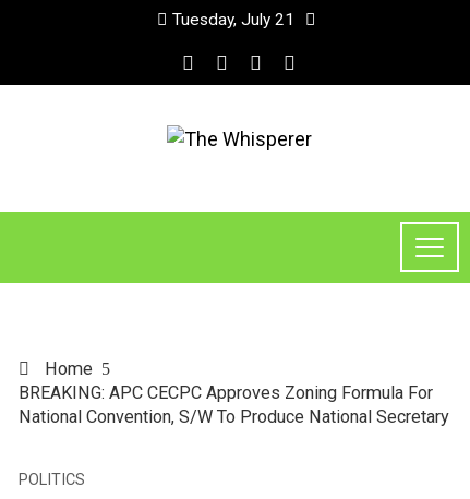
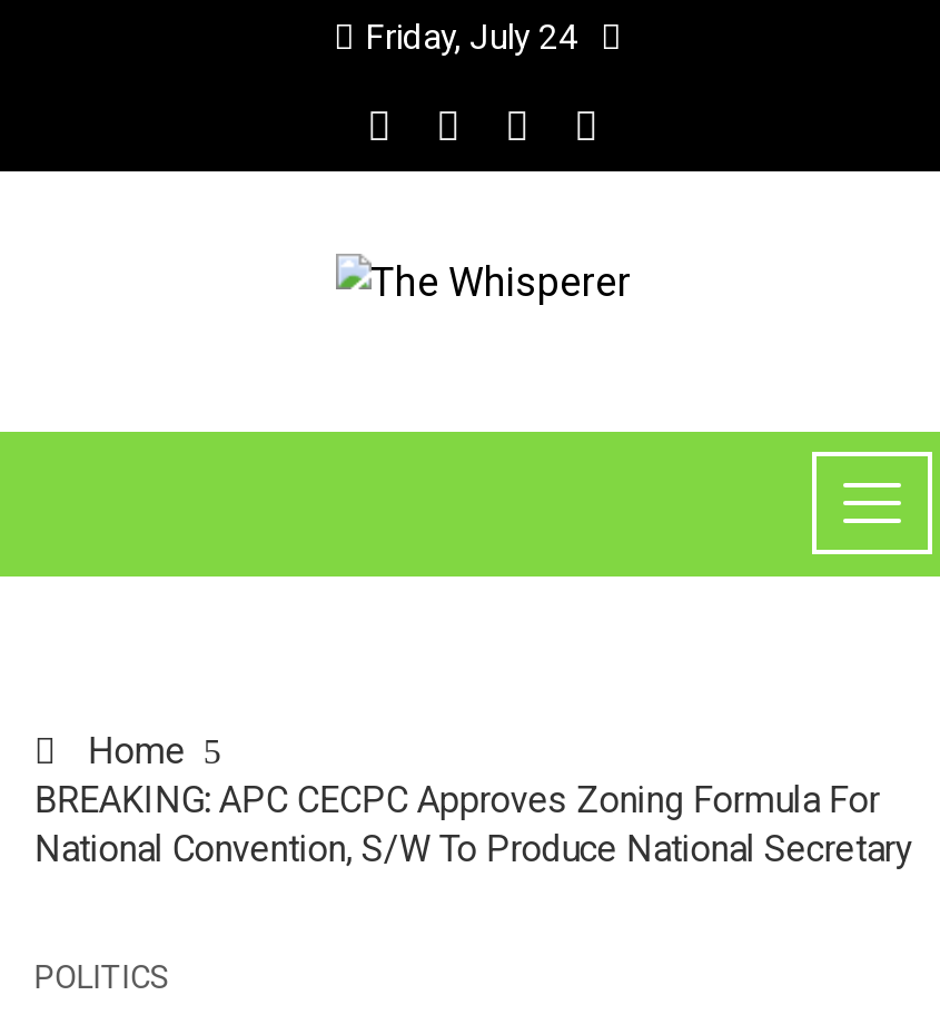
- Tuesday, July 21
+ Friday, July 24
